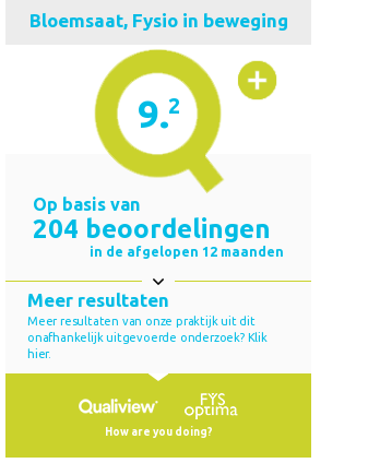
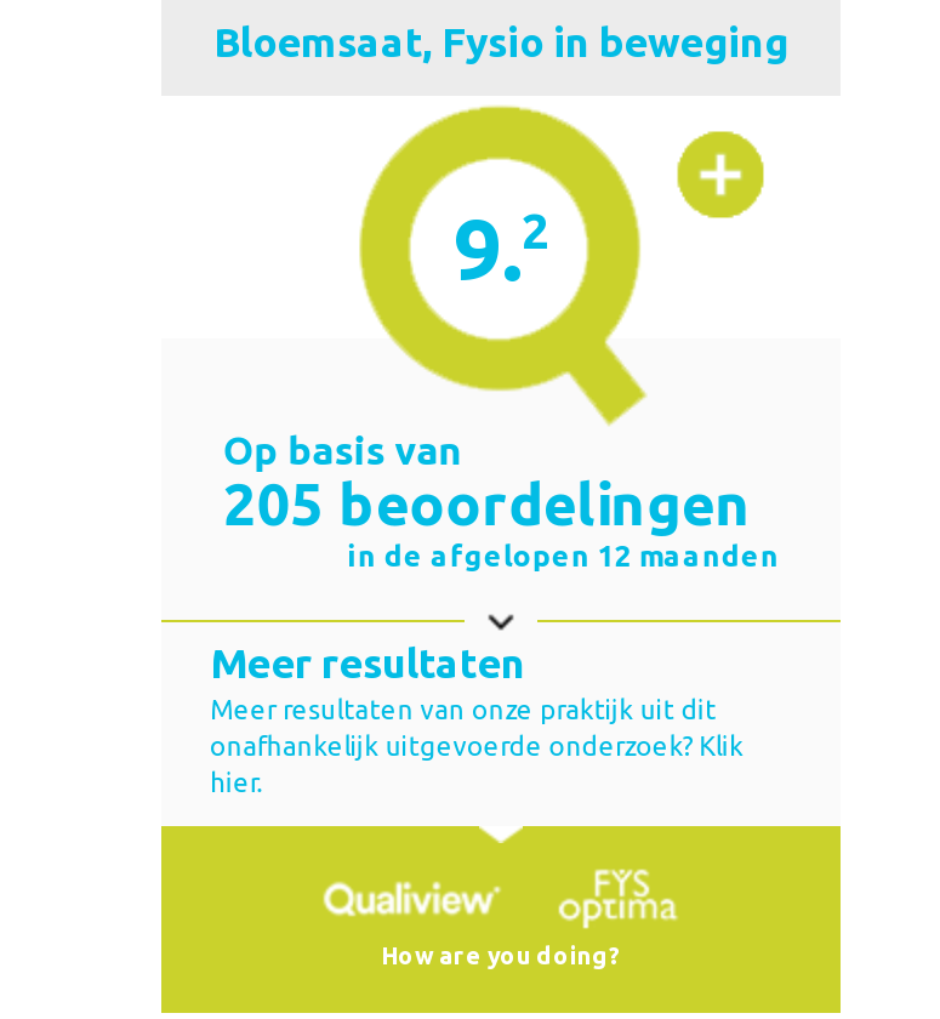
- 204 beoordelingen
+ 205 beoordelingen
